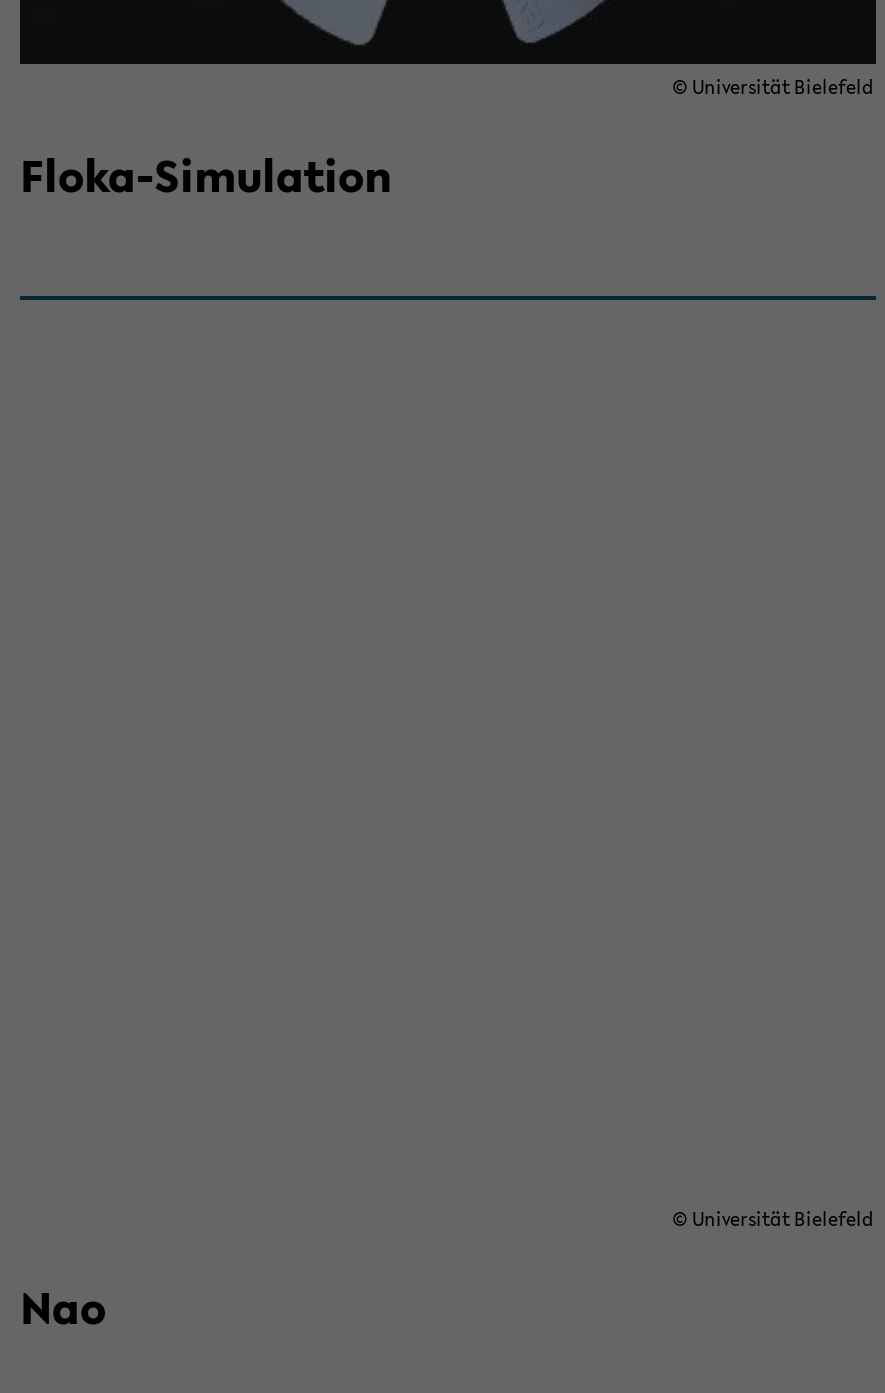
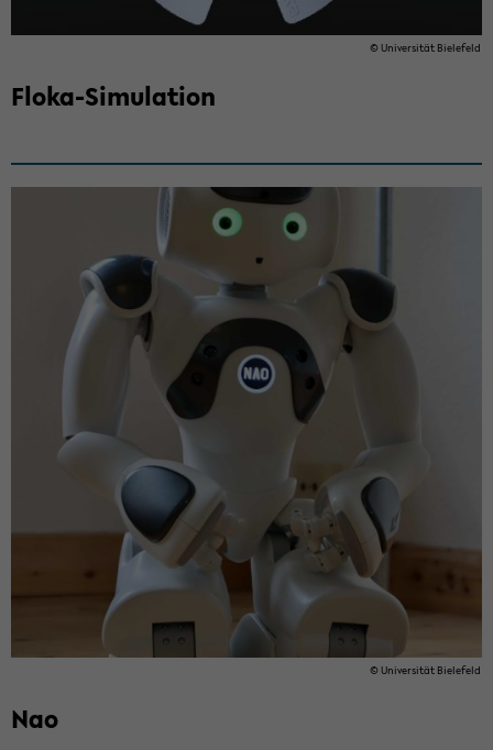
+ [image]
